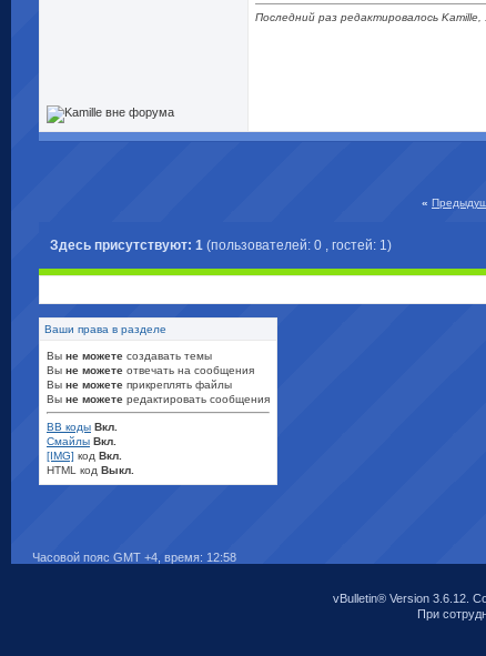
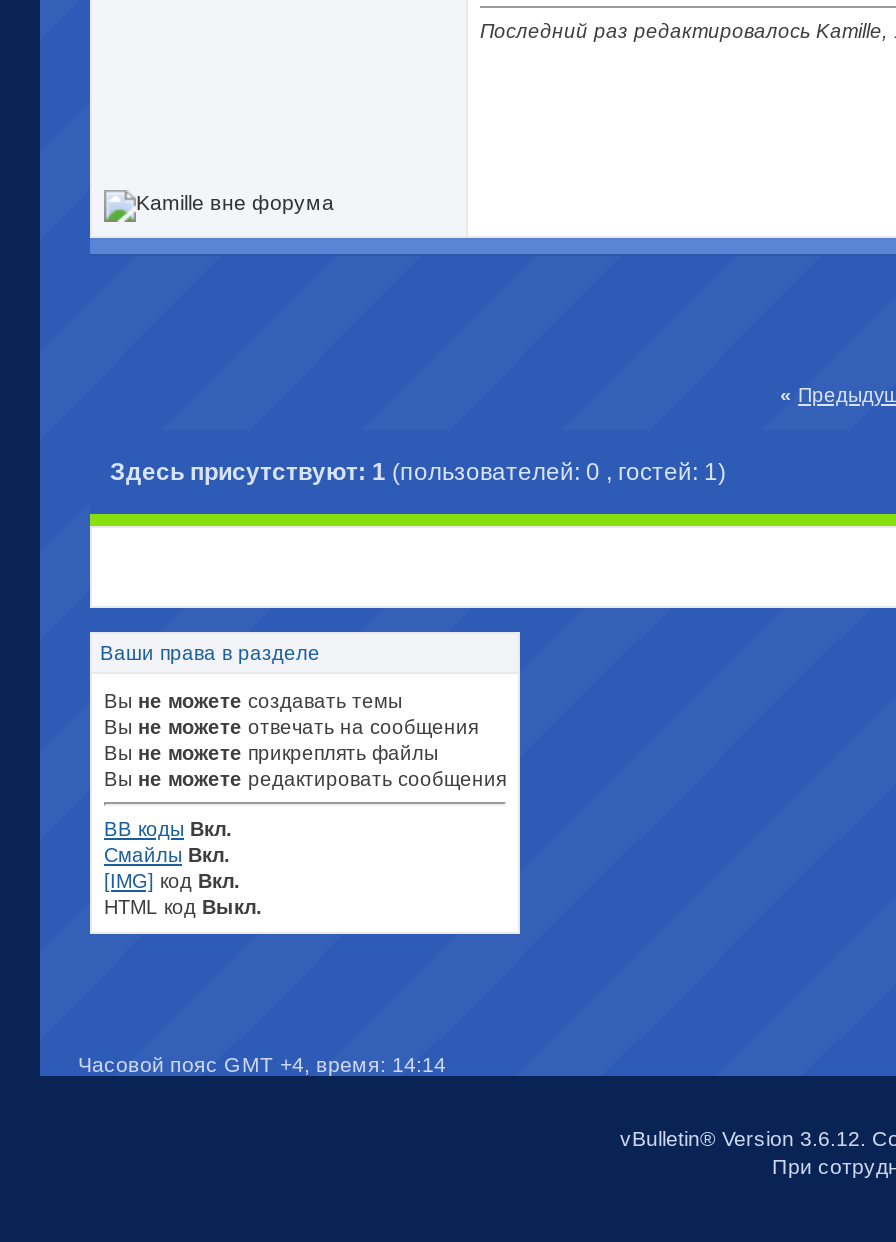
- Часовой пояс GMT +4, время: 12:58
+ Часовой пояс GMT +4, время: 14:14
